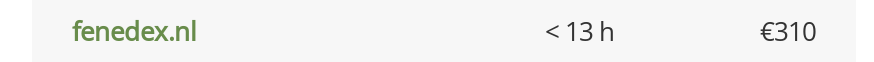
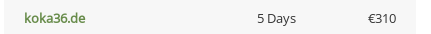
- fenedex.nl
- < 13 h
+ koka36.de
+ 5 Days
